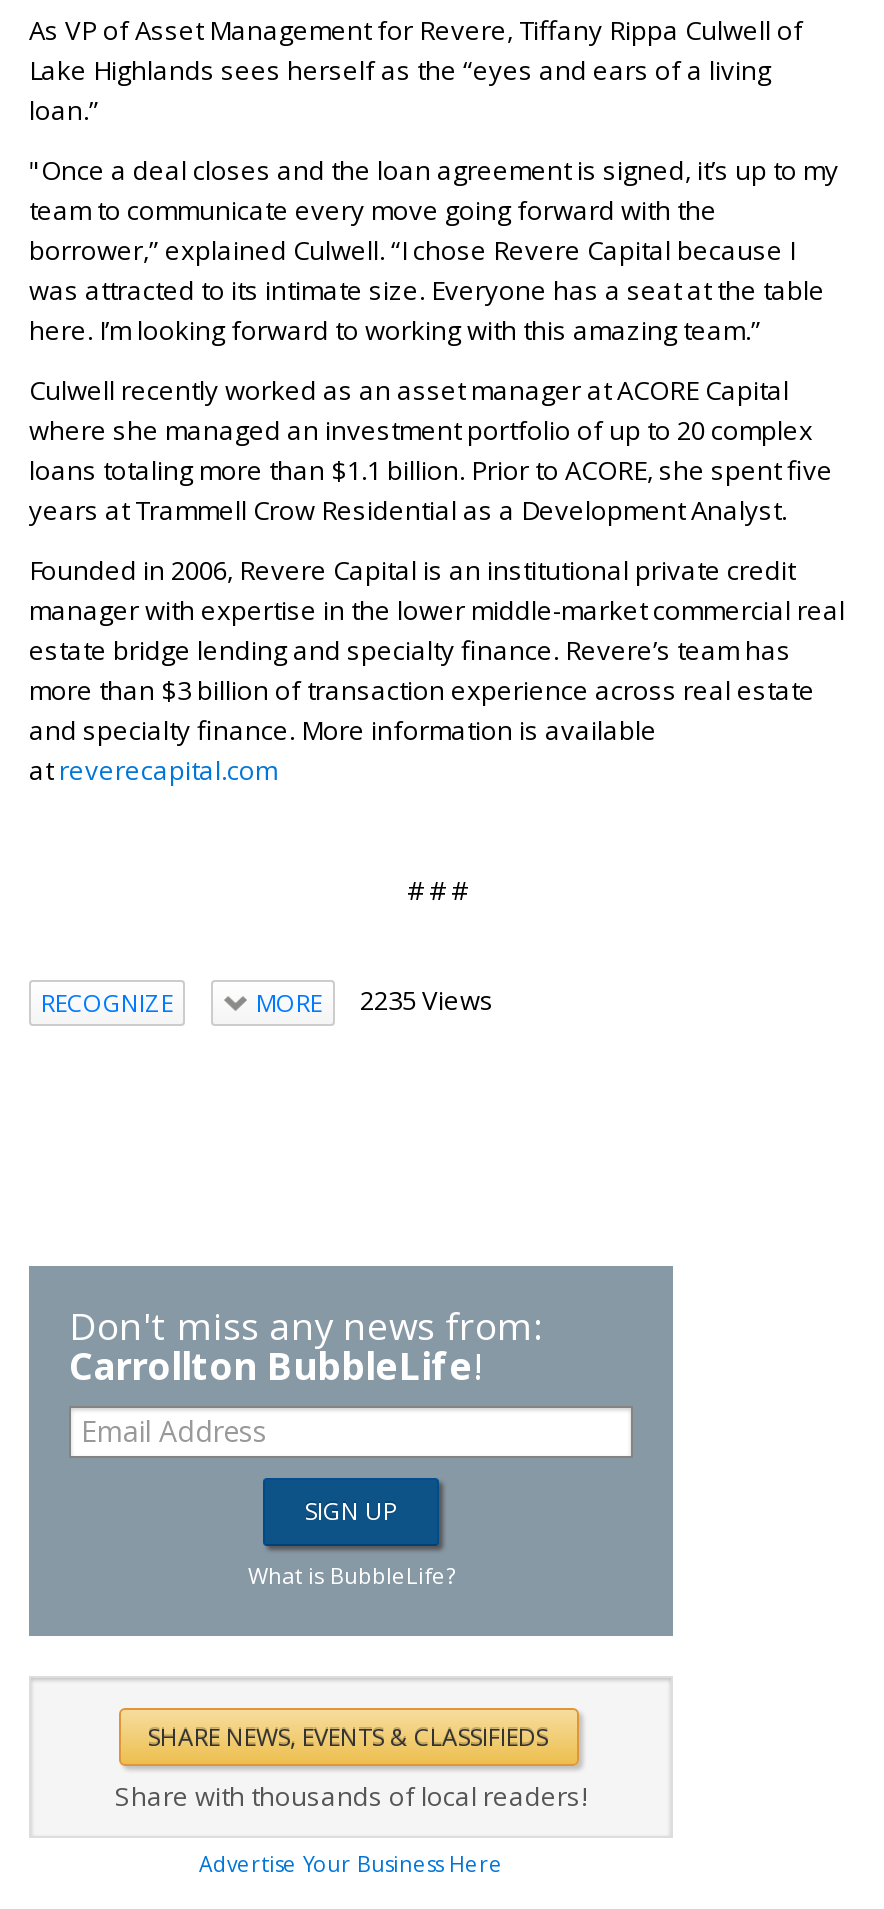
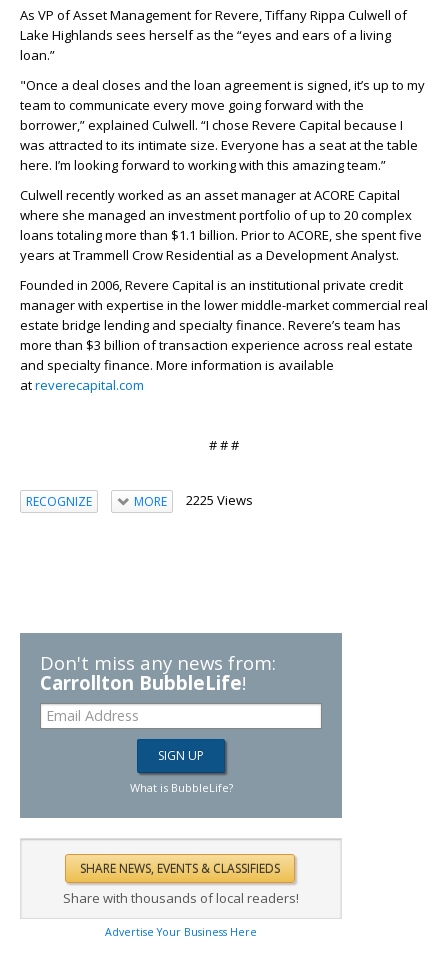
- MORE 2235 Views
+ MORE 2225 Views
